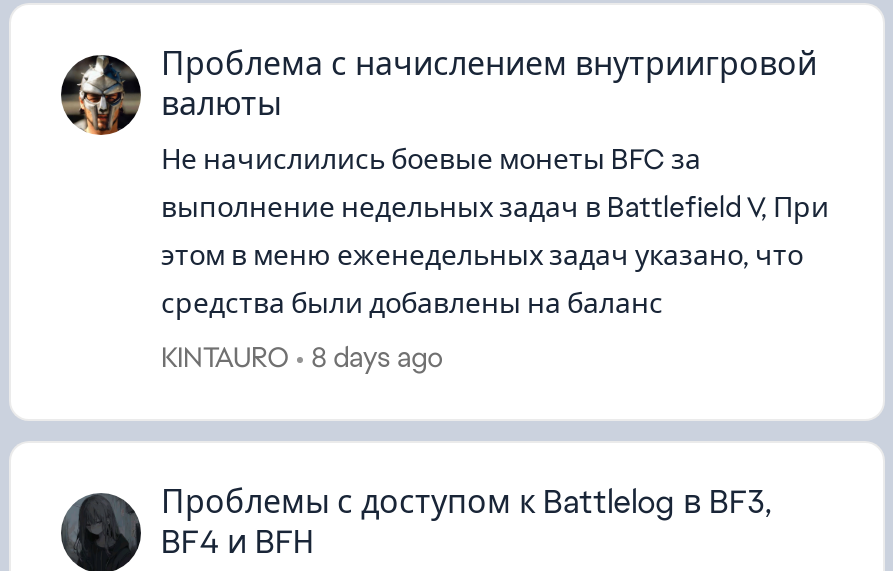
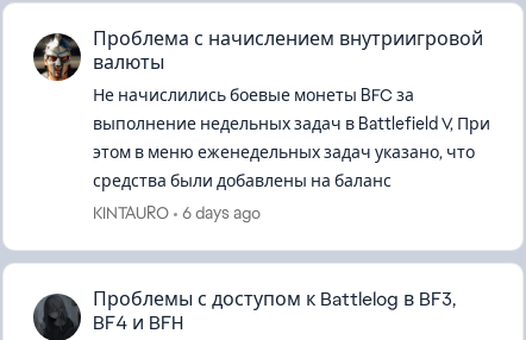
- KINTAURO 8 days ago
+ KINTAURO 6 days ago
